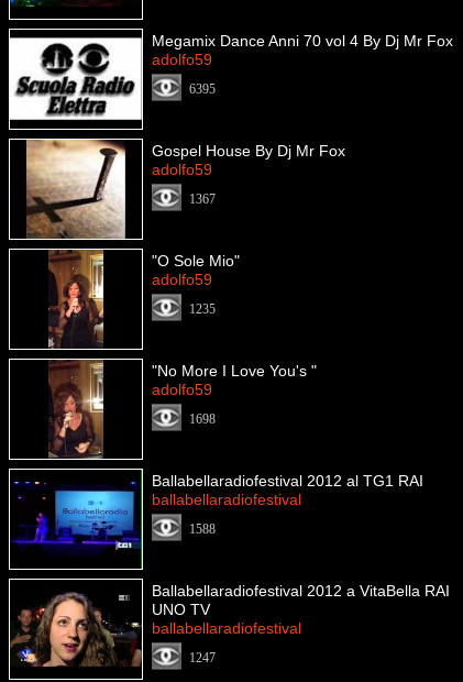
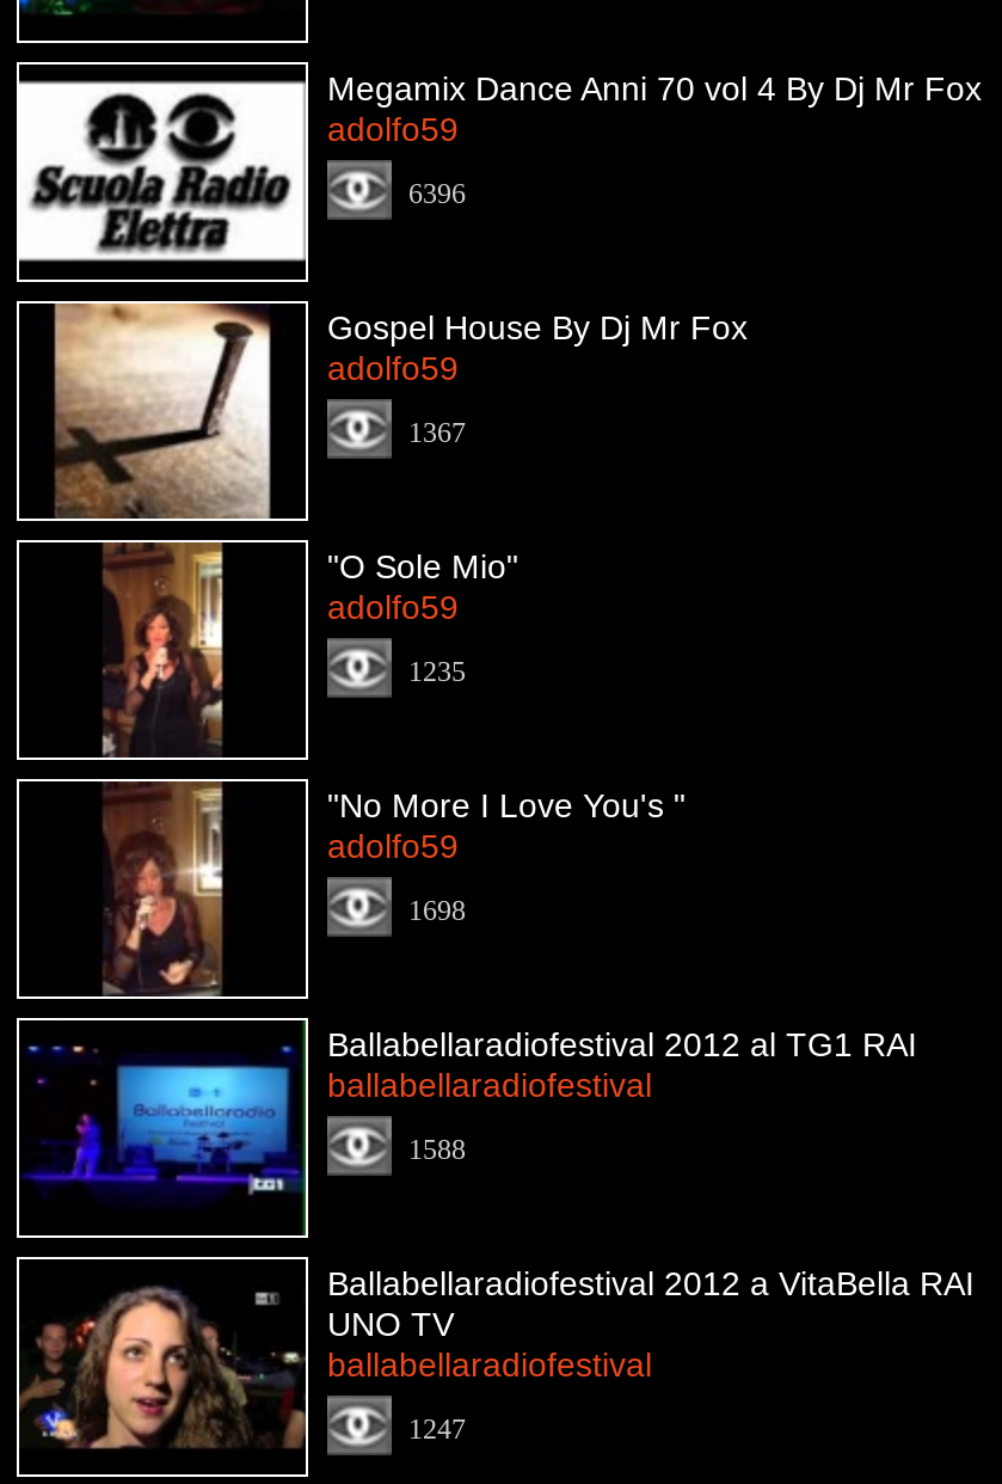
- 6395
+ 6396
